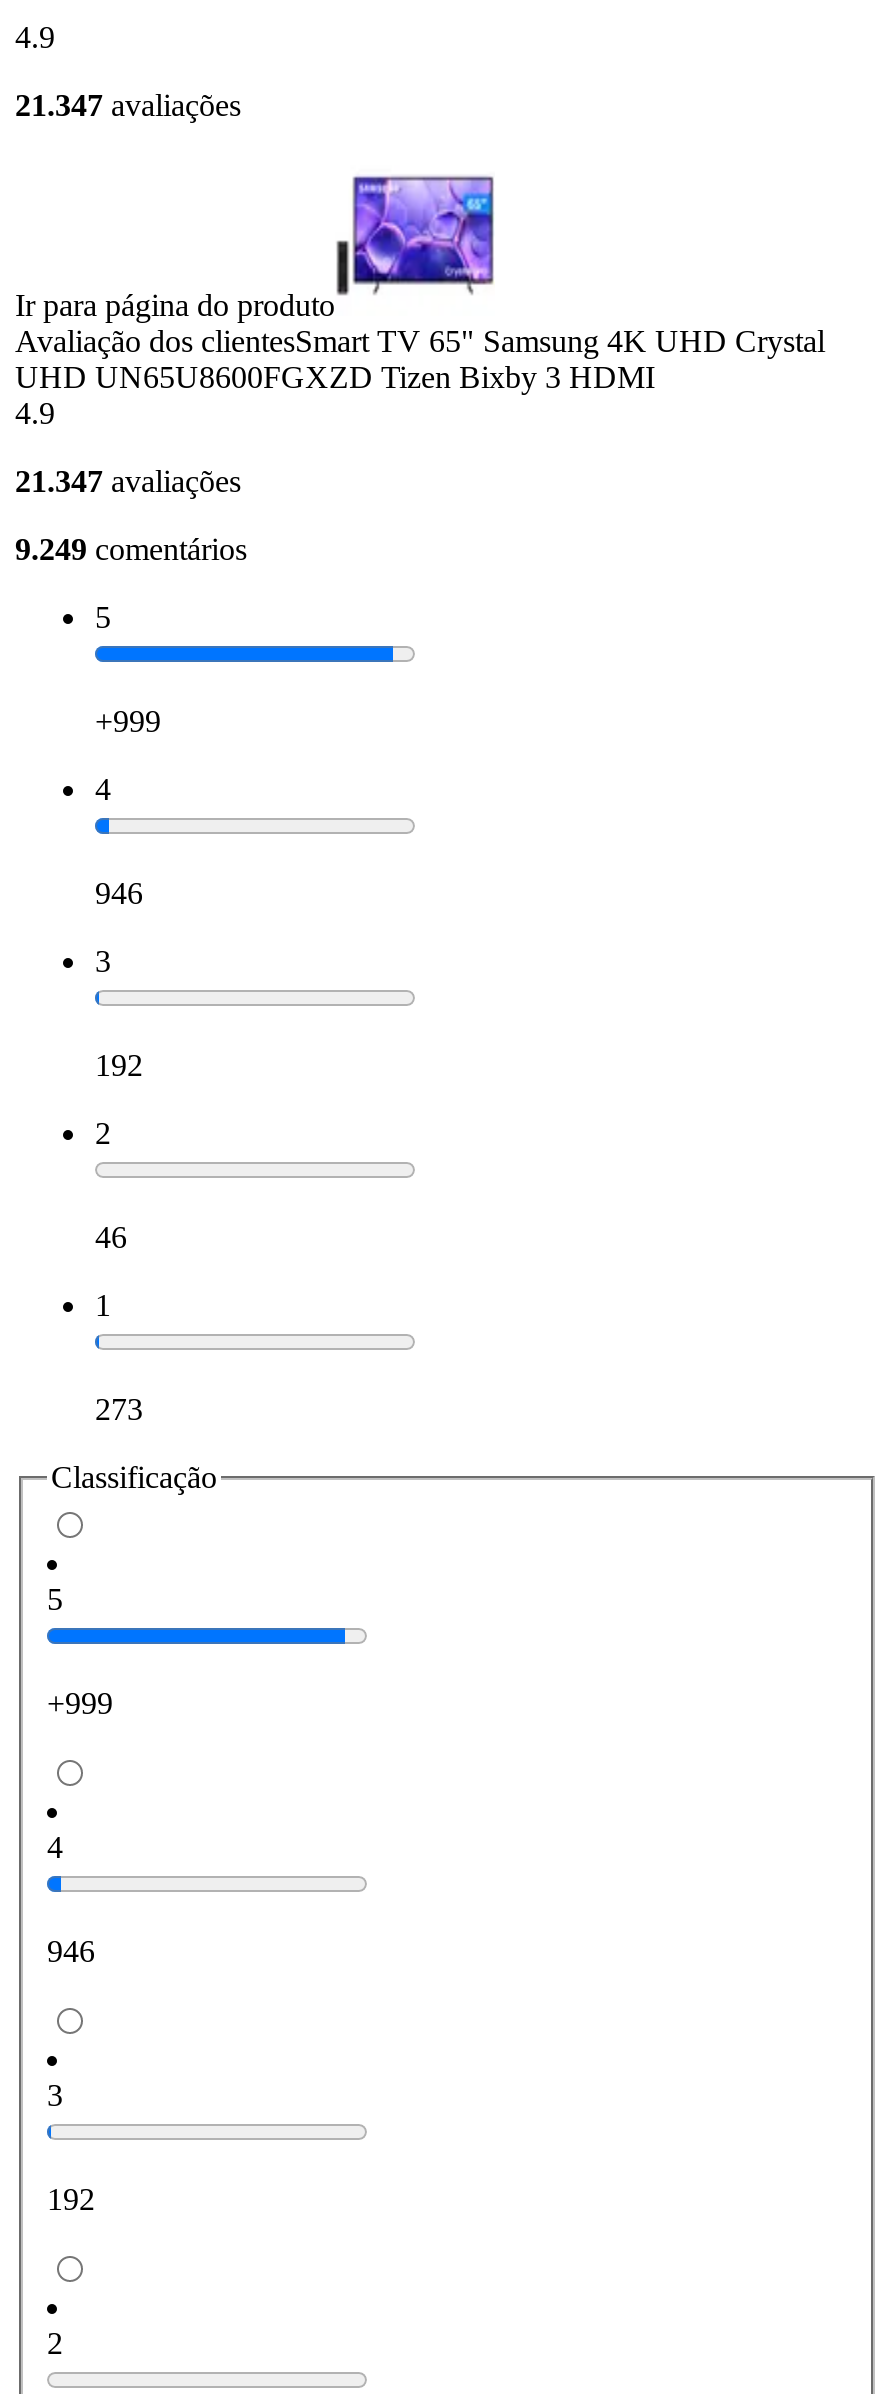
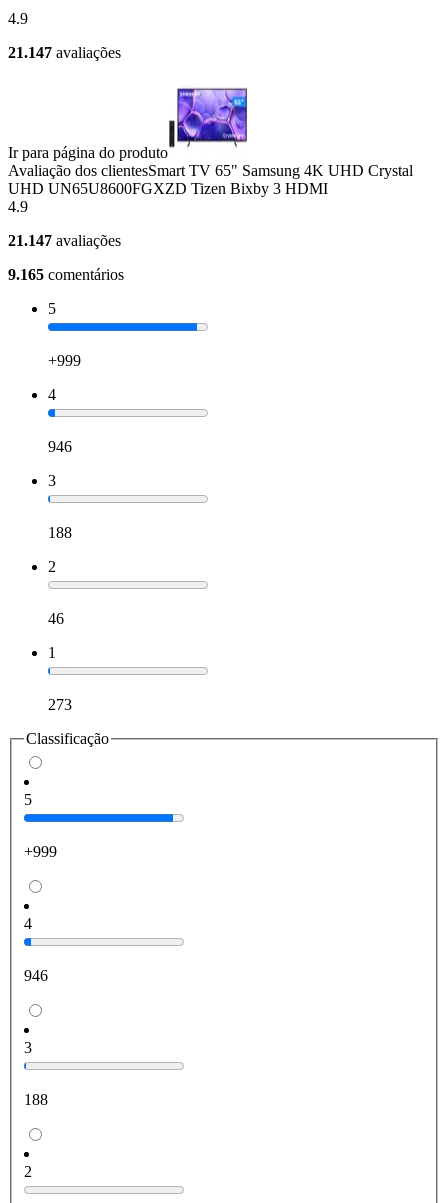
- 21.347 avaliações
+ 21.147 avaliações

- 21.347 avaliações
+ 21.147 avaliações

- 9.249 comentários
+ 9.165 comentários

- 192
+ 188

- 192
+ 188
